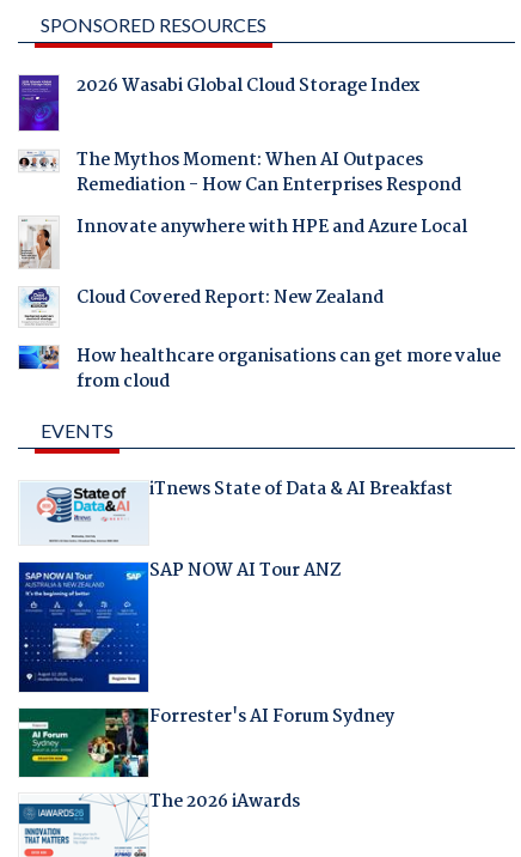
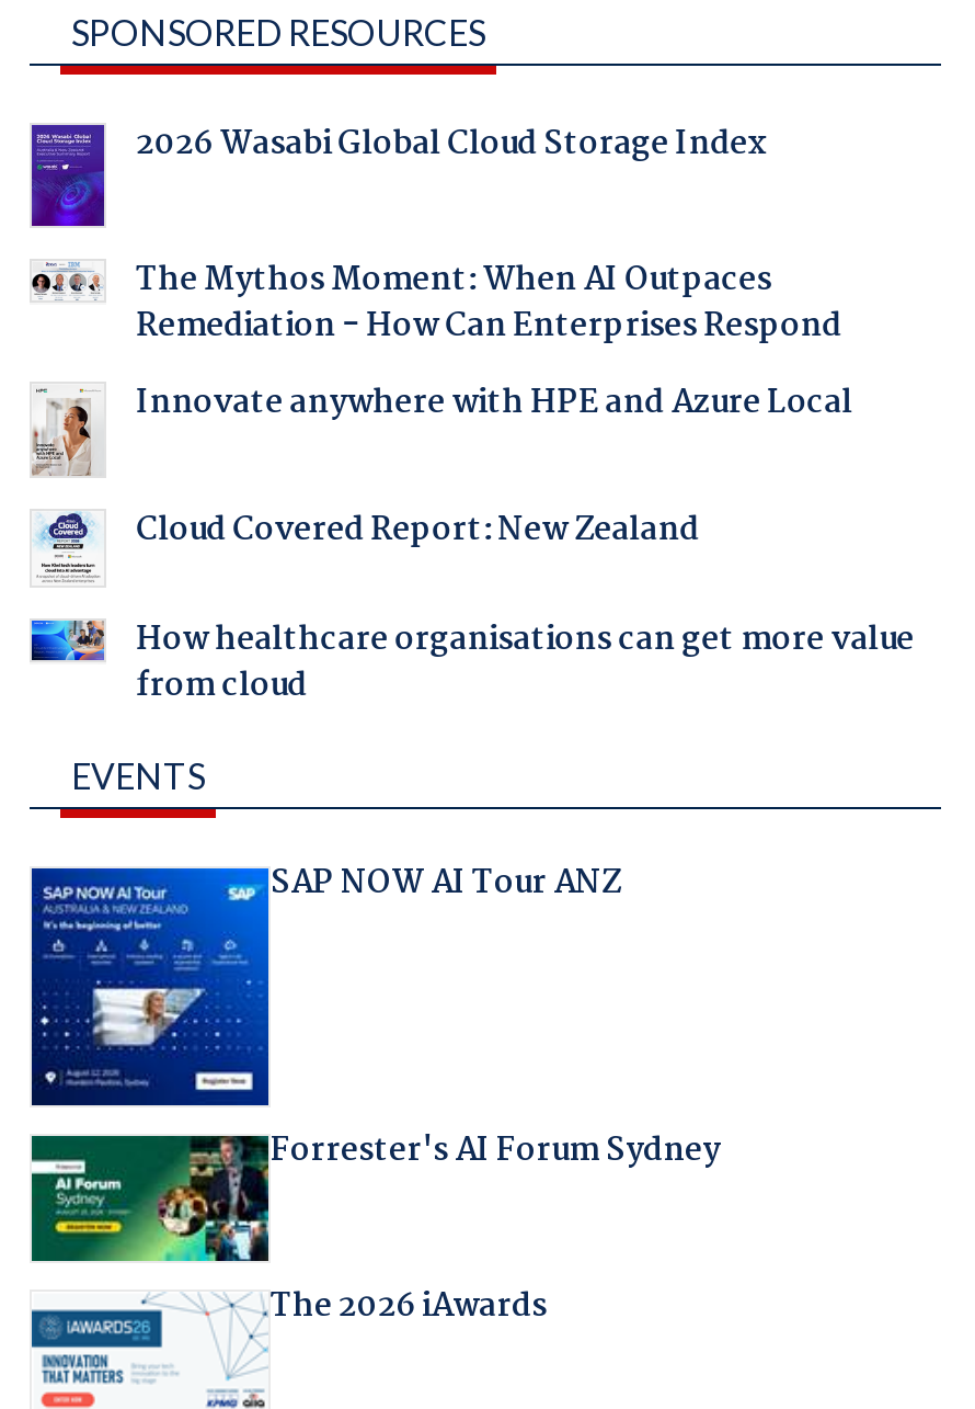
- [image]
- iTnews State of Data & AI Breakfast
